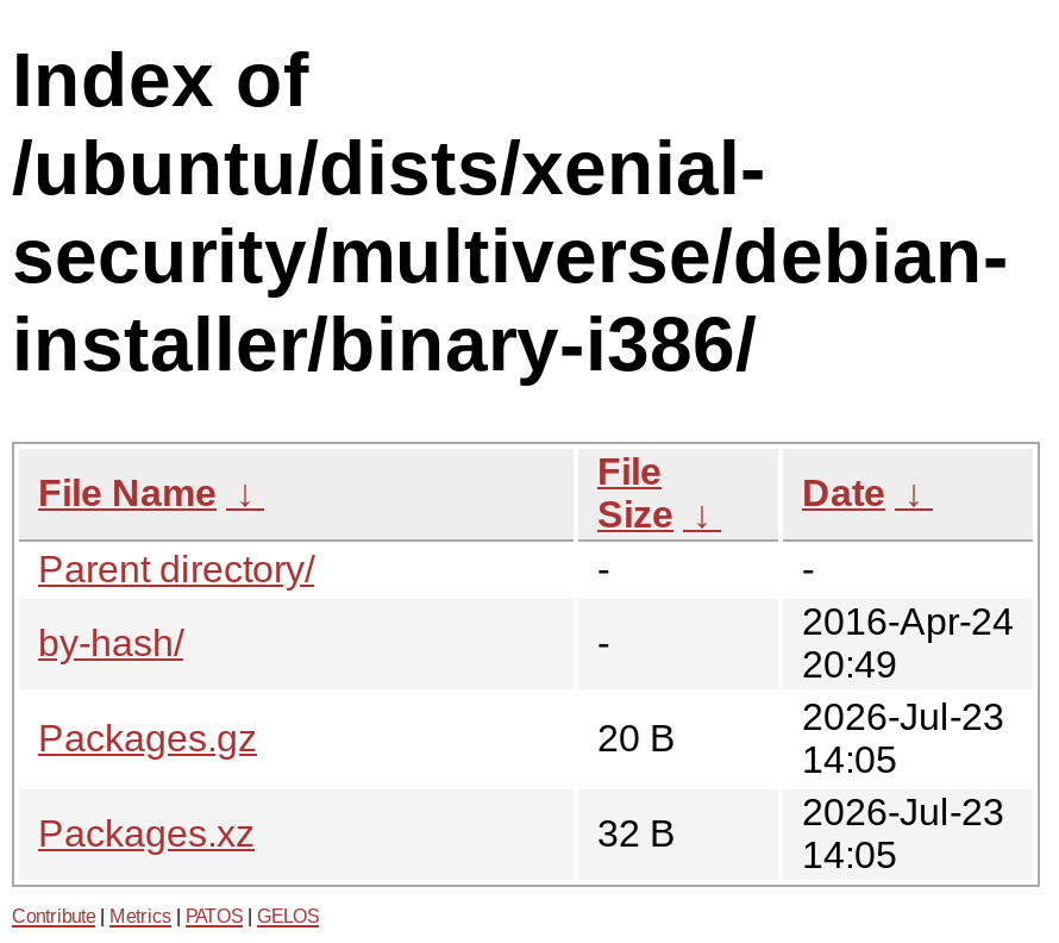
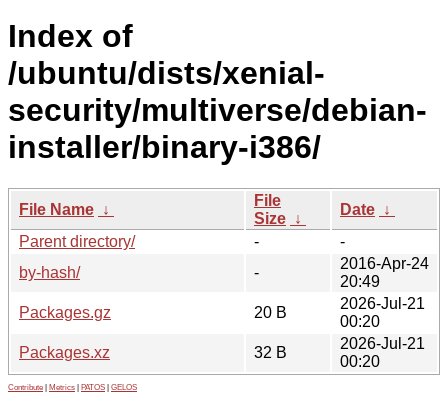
- 2026-Jul-23
- 14:05
+ 2026-Jul-21
+ 00:20

- 2026-Jul-23
- 14:05
+ 2026-Jul-21
+ 00:20
